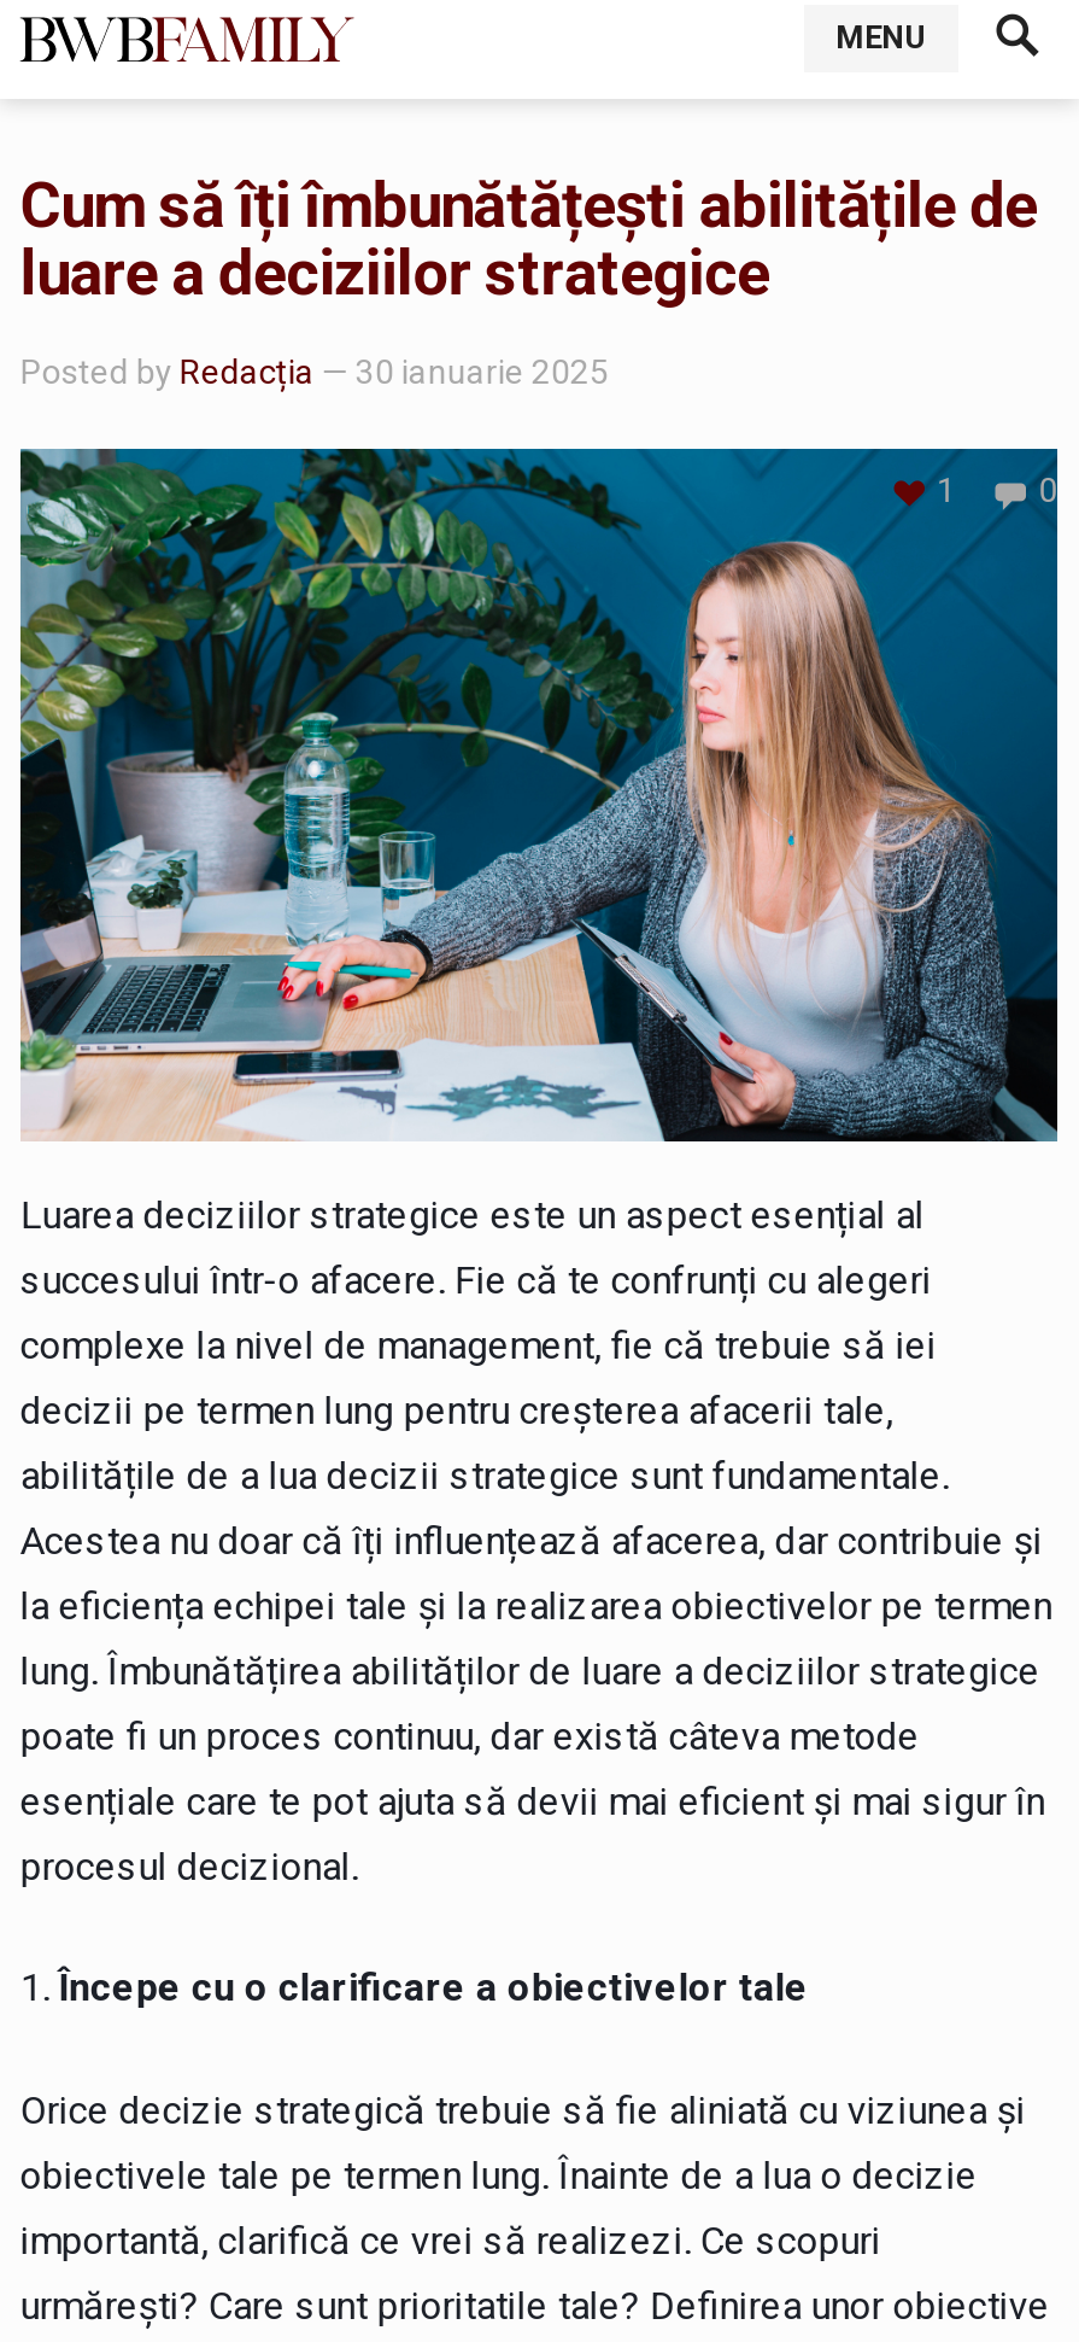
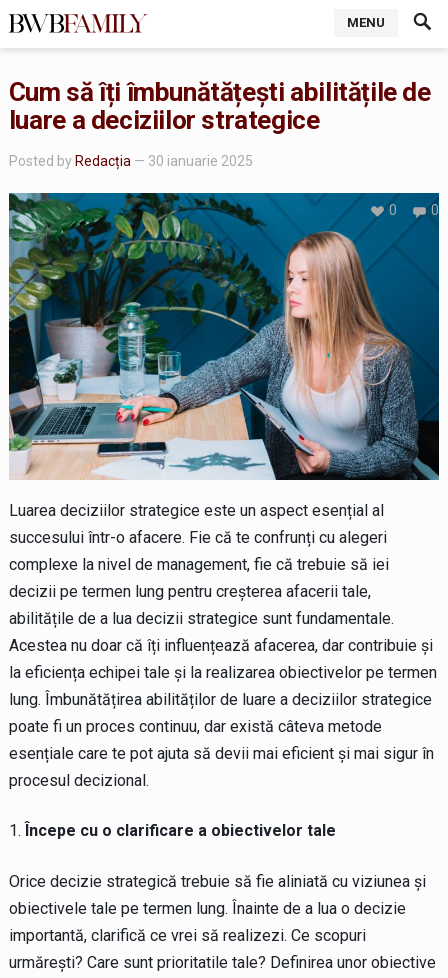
- 1
+ 0
